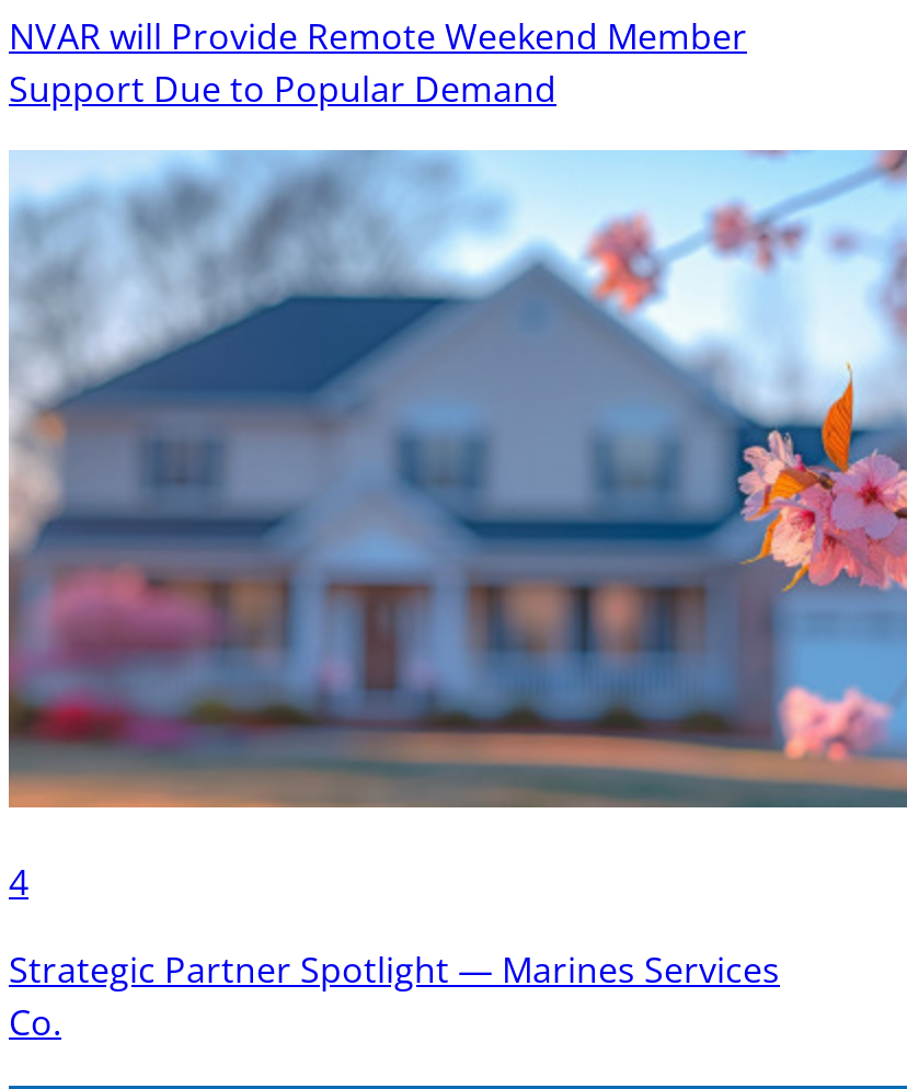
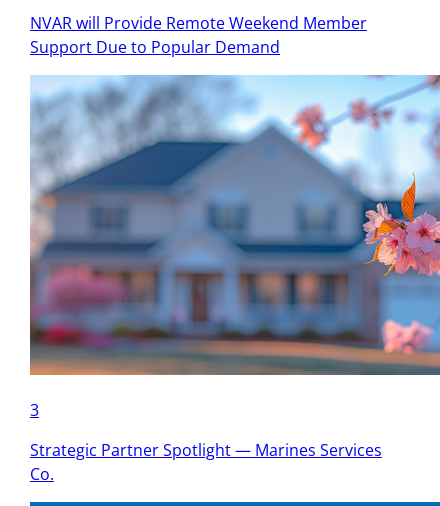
- 4
+ 3
